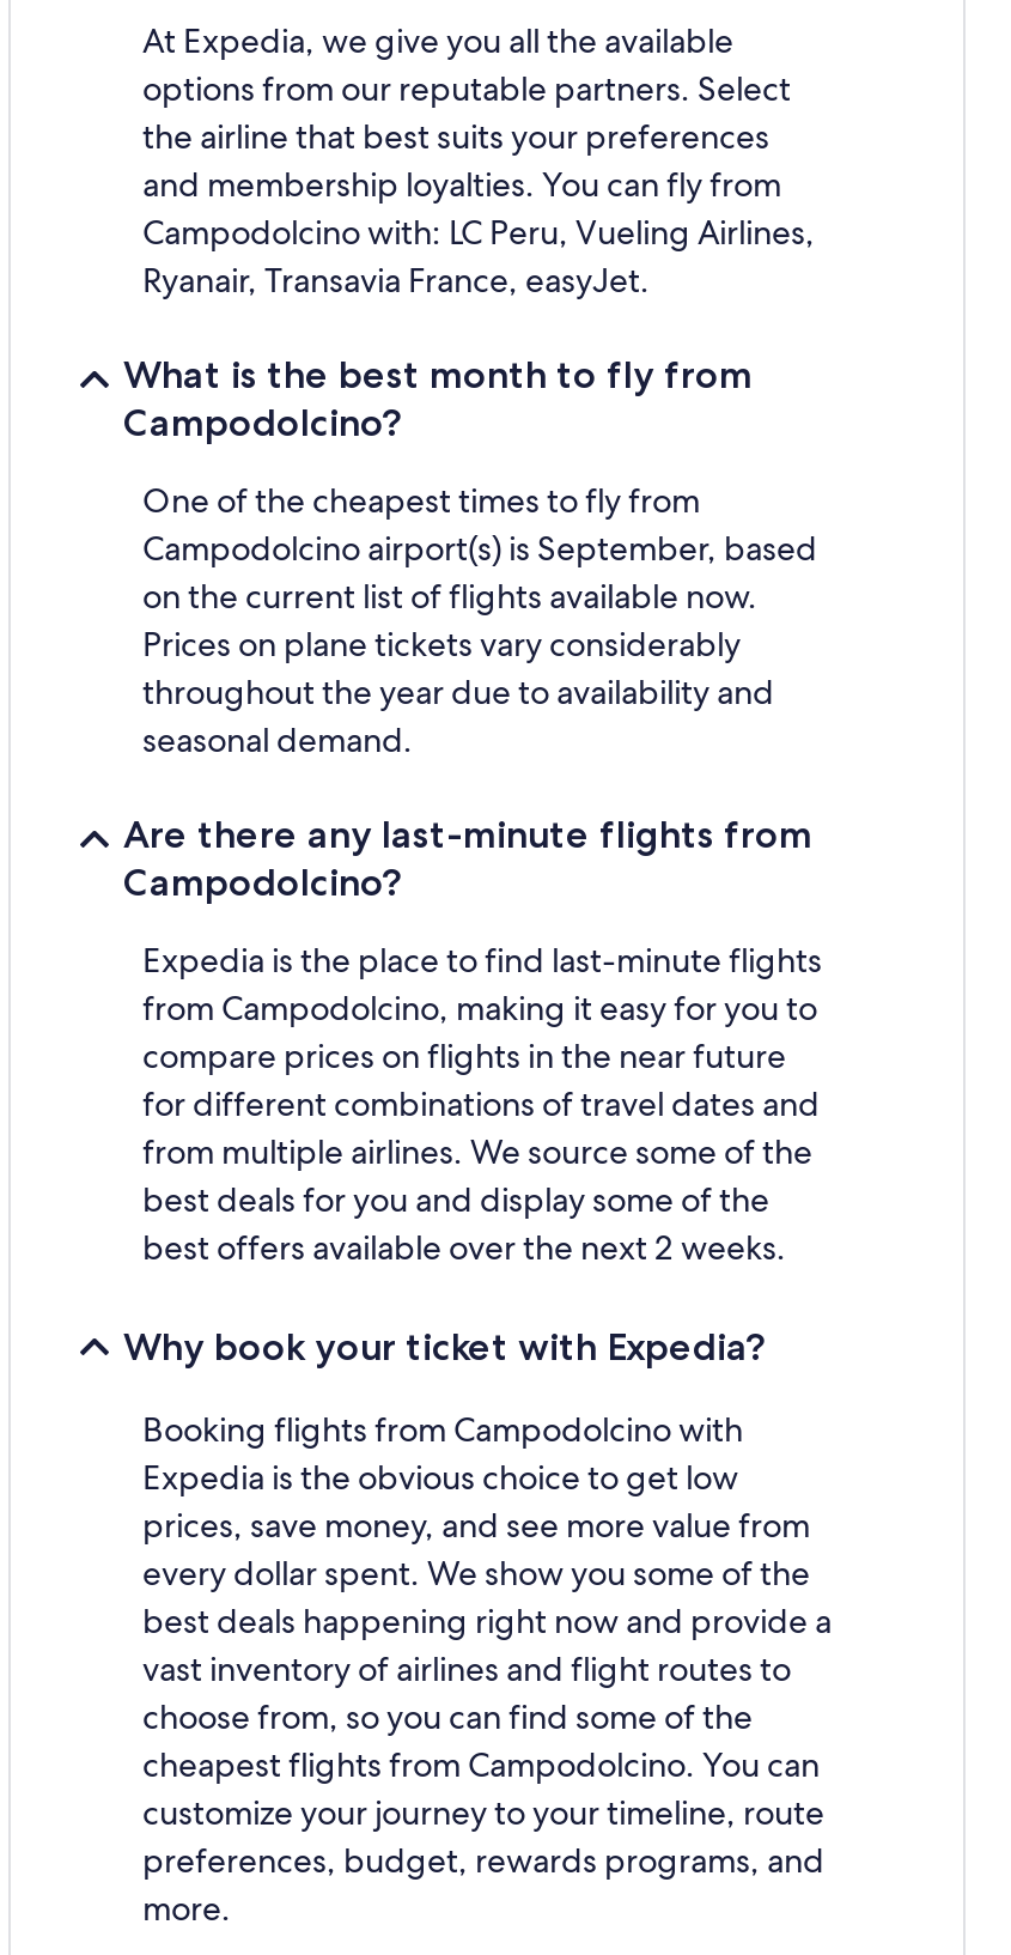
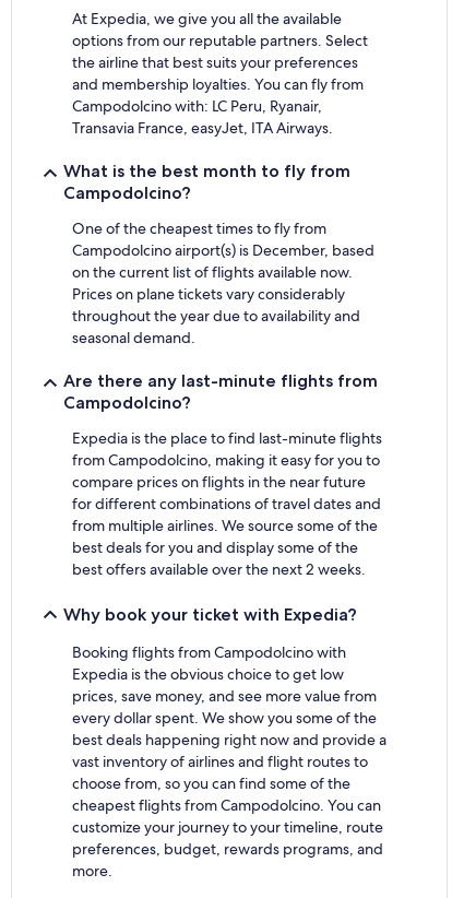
- Campodolcino with: LC Peru, Vueling Airlines,
- Ryanair, Transavia France, easyJet.
+ Campodolcino with: LC Peru, Ryanair,
+ Transavia France, easyJet, ITA Airways.

- Campodolcino airport(s) is September, based
+ Campodolcino airport(s) is December, based
